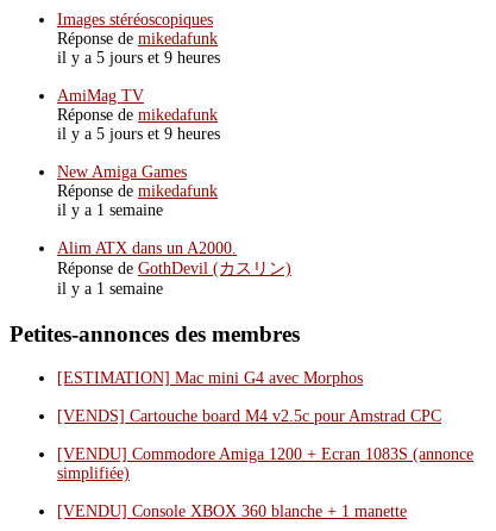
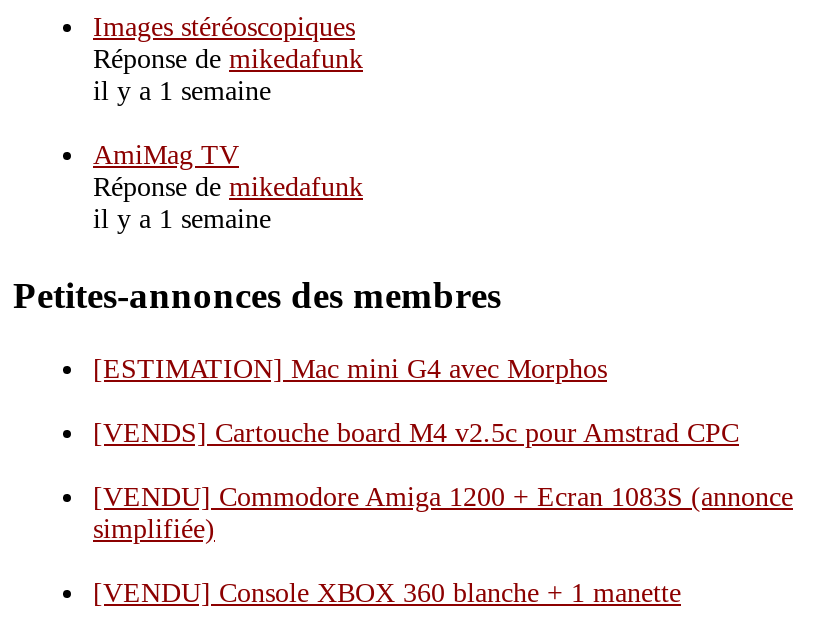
- il y a 5 jours et 9 heures
+ il y a 1 semaine

- il y a 5 jours et 9 heures
- New Amiga Games
- Réponse de mikedafunk
- il y a 1 semaine
- Alim ATX dans un A2000.
- Réponse de GothDevil (カスリン)
